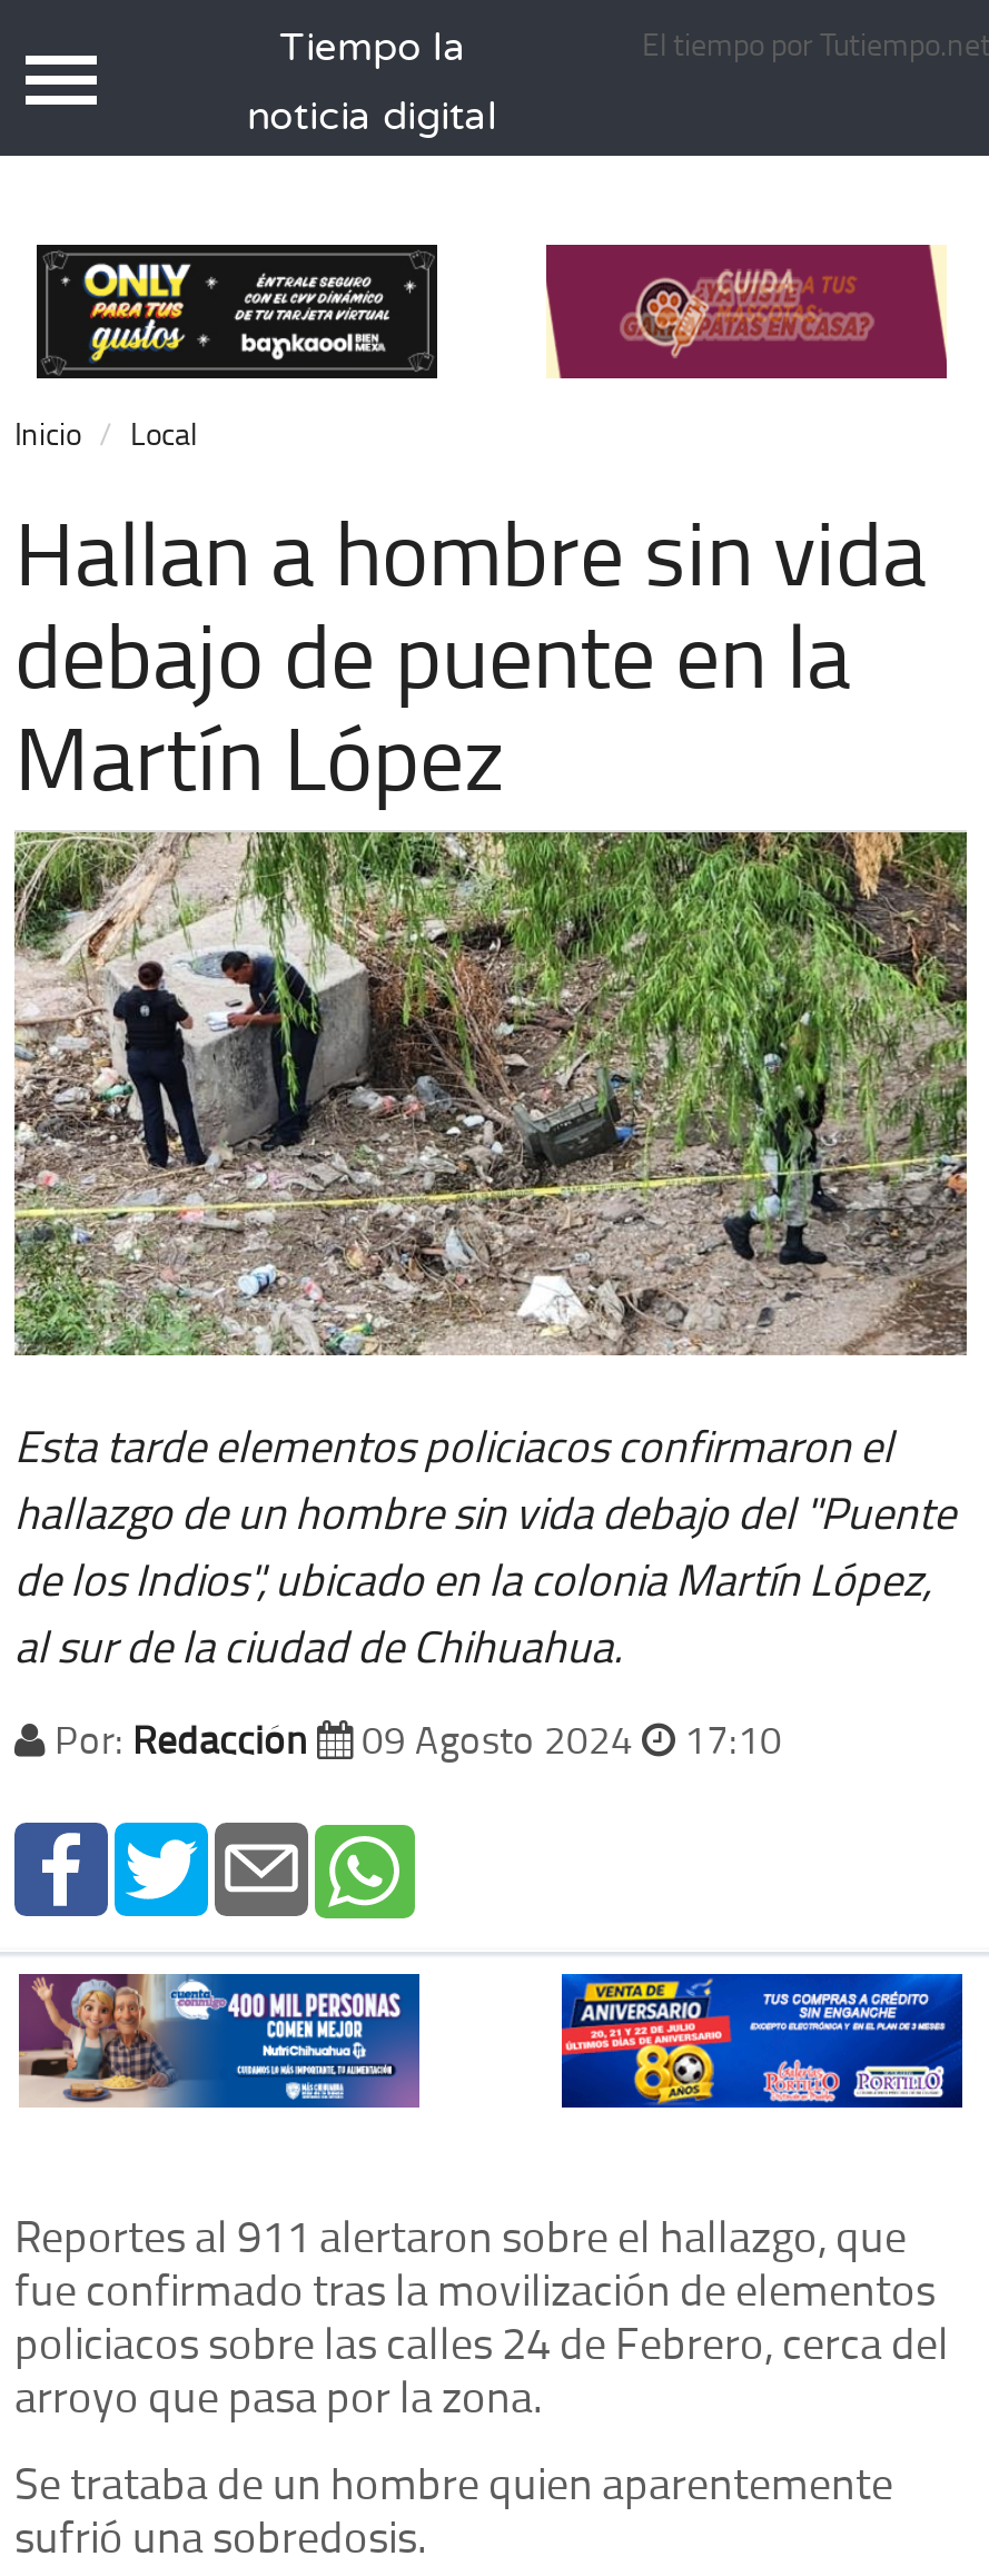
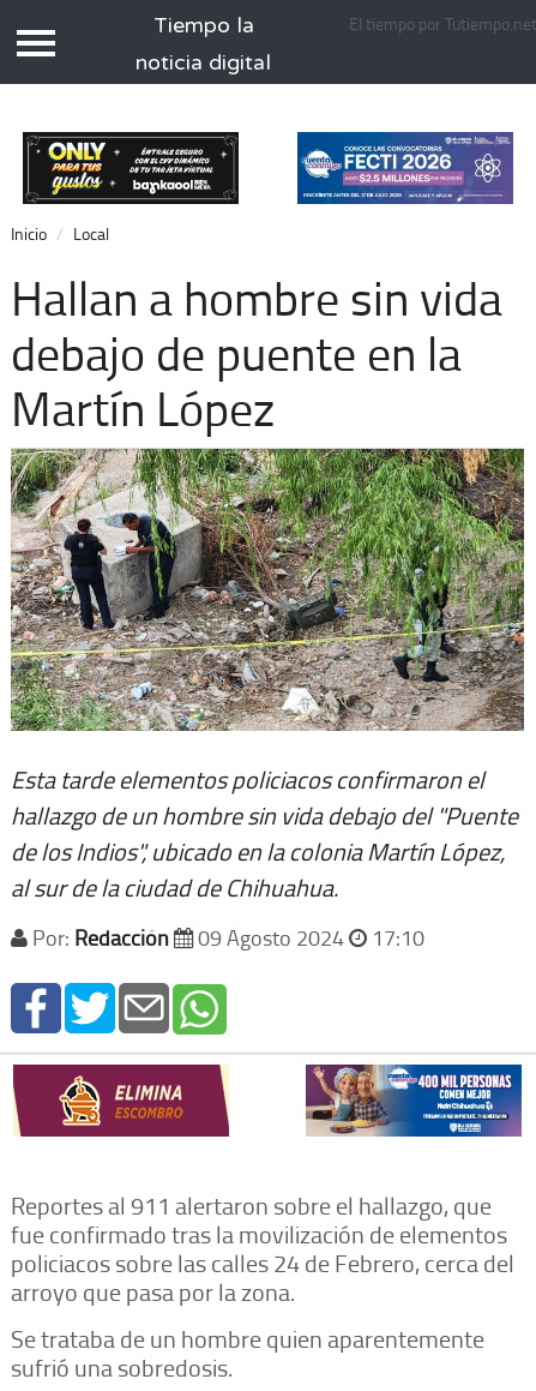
- [image]
+ [image]

- [image]
+ [image]

- [image]
+ [image]
